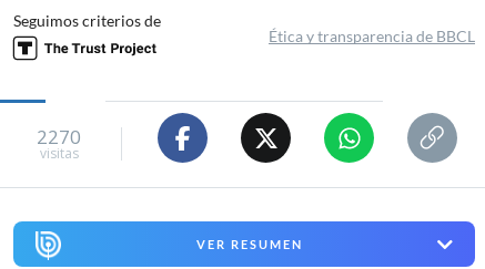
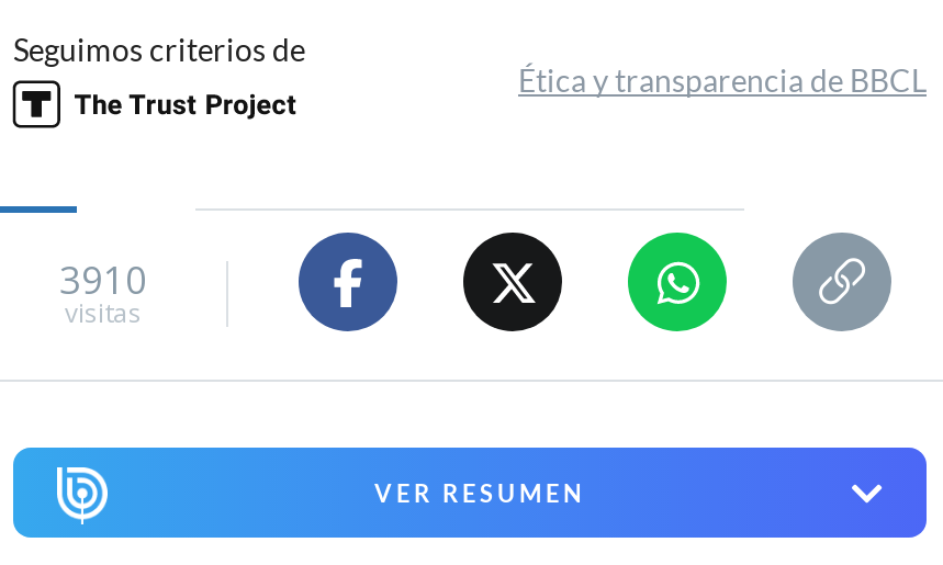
- 2270
+ 3910
